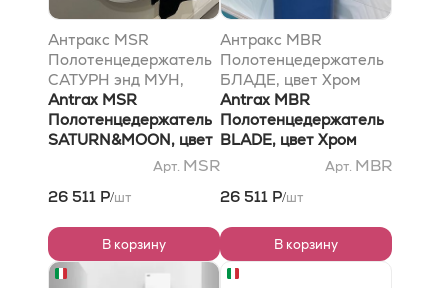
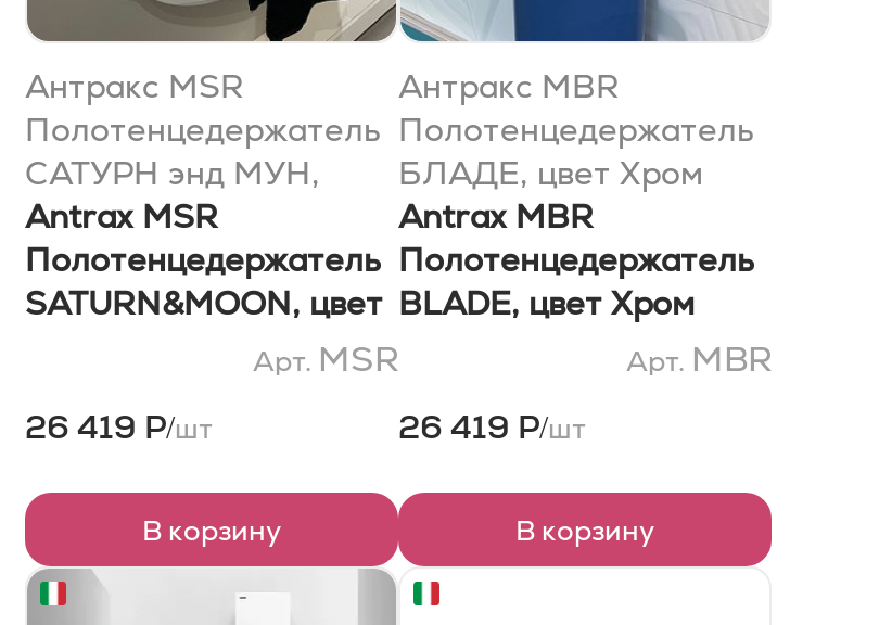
- 26 511 Р/шт
+ 26 419 Р/шт

- 26 511 Р/шт
+ 26 419 Р/шт
